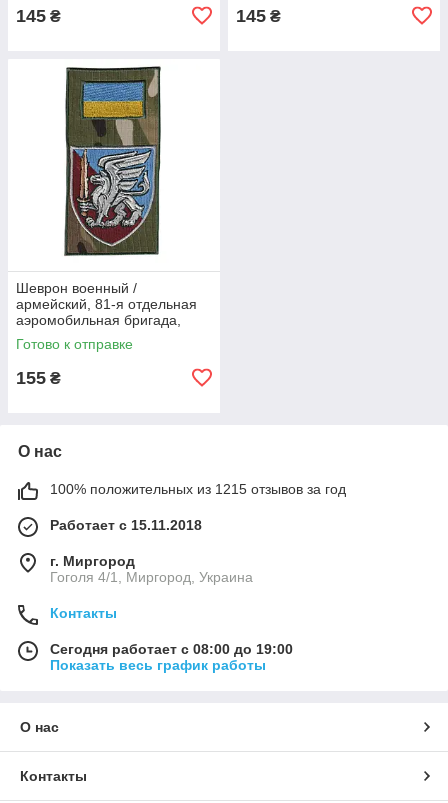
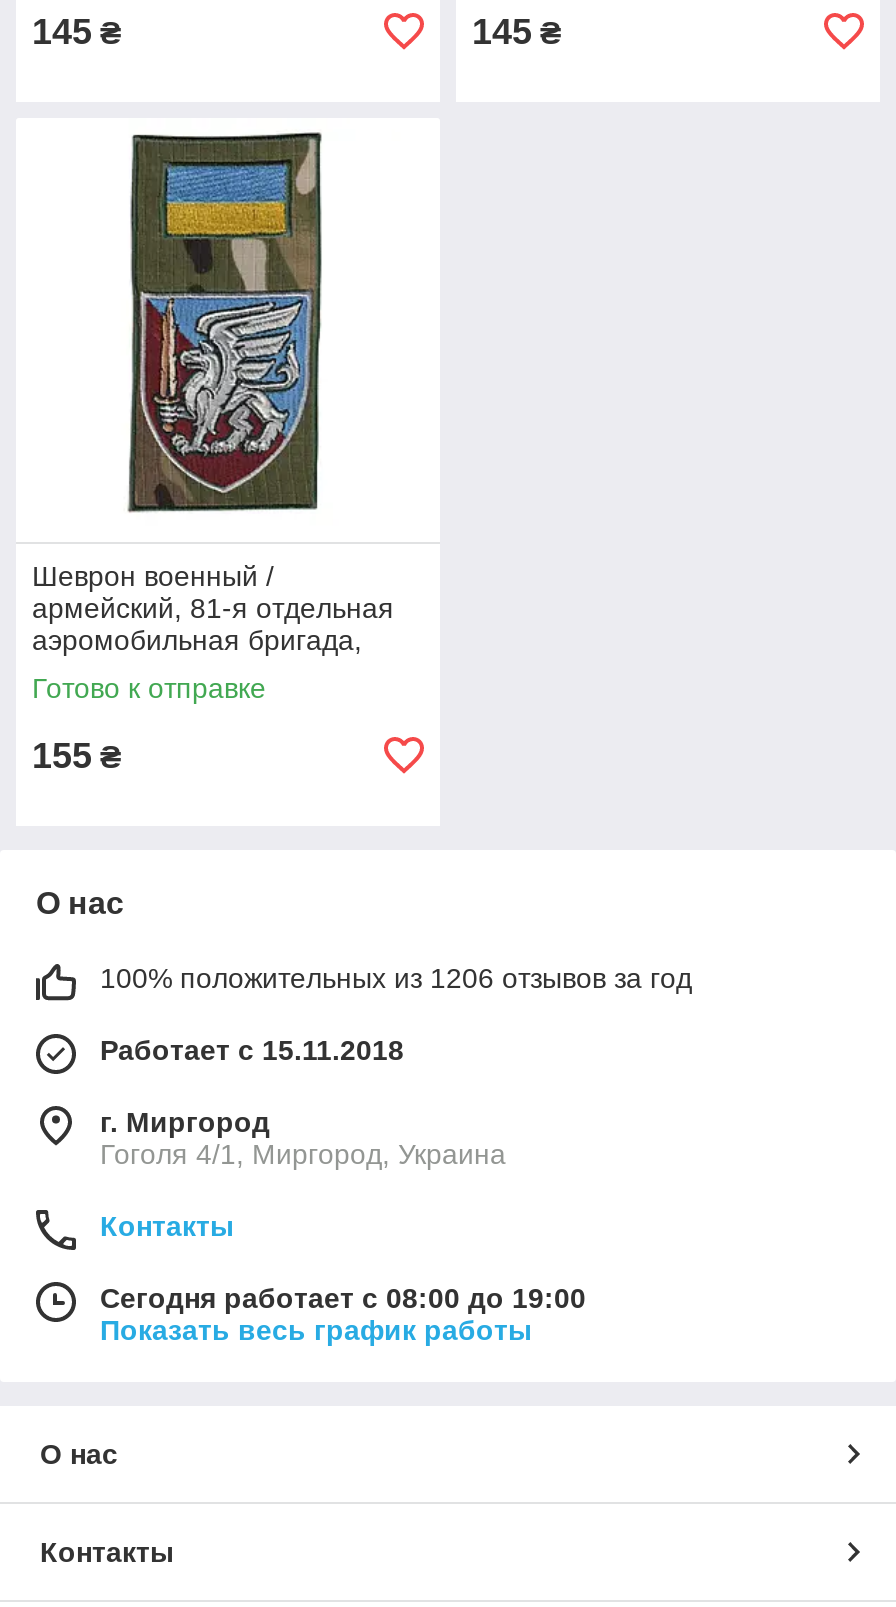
- 100% положительных из 1215 отзывов за год
+ 100% положительных из 1206 отзывов за год
